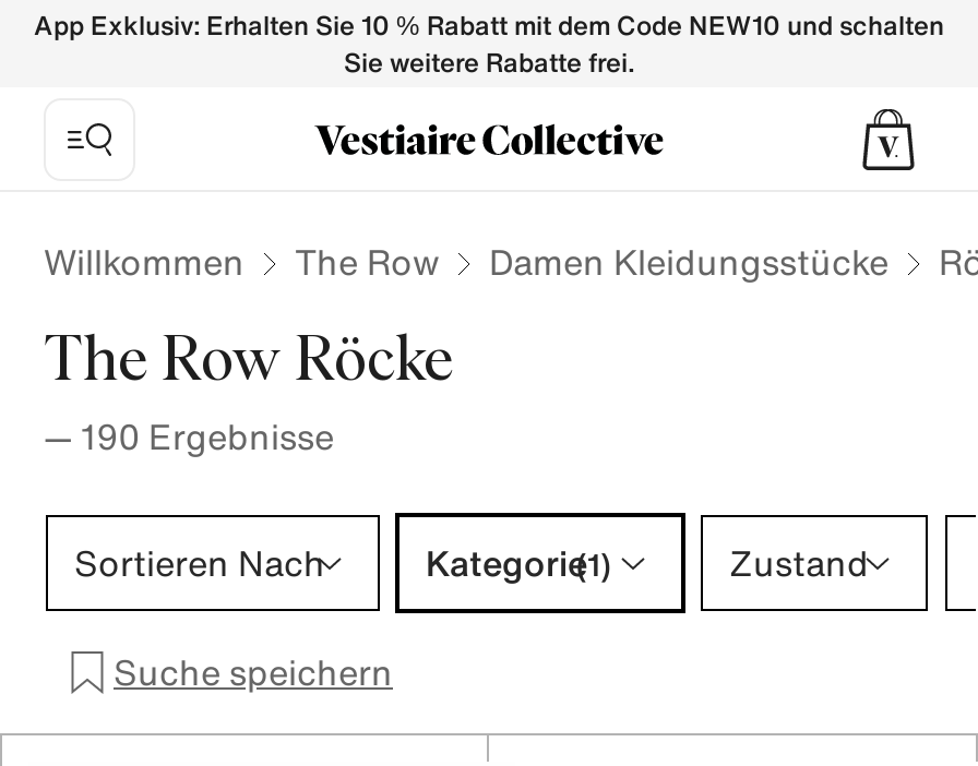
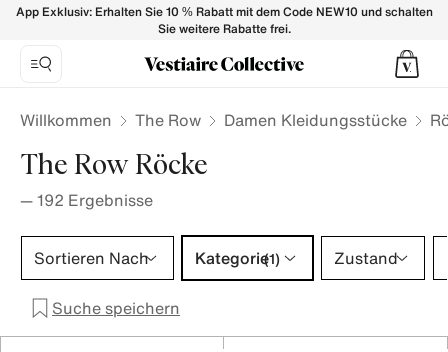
- — 190 Ergebnisse
+ — 192 Ergebnisse
